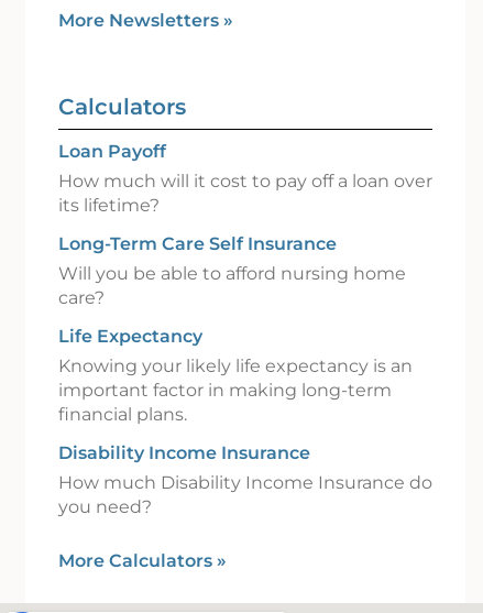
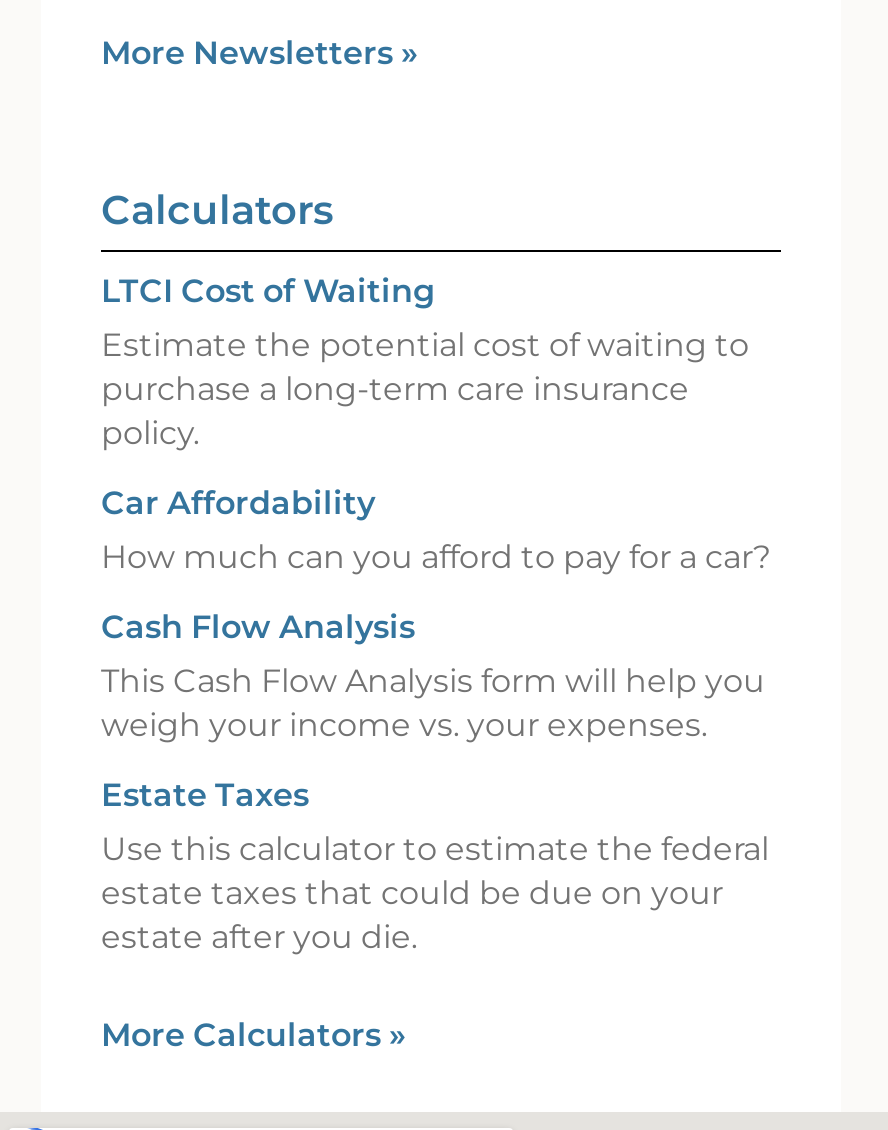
- Loan Payoff
- How much will it cost to pay off a loan over
- its lifetime?
+ LTCI Cost of Waiting
+ Estimate the potential cost of waiting to
+ purchase a long-term care insurance
+ policy.

- Long-Term Care Self Insurance
- Will you be able to afford nursing home
- care?
+ Car Affordability
+ How much can you afford to pay for a car?

- Life Expectancy
- Knowing your likely life expectancy is an
- important factor in making long-term
- financial plans.
+ Cash Flow Analysis
+ This Cash Flow Analysis form will help you
+ weigh your income vs. your expenses.

- Disability Income Insurance
- How much Disability Income Insurance do
- you need?
+ Estate Taxes
+ Use this calculator to estimate the federal
+ estate taxes that could be due on your
+ estate after you die.
